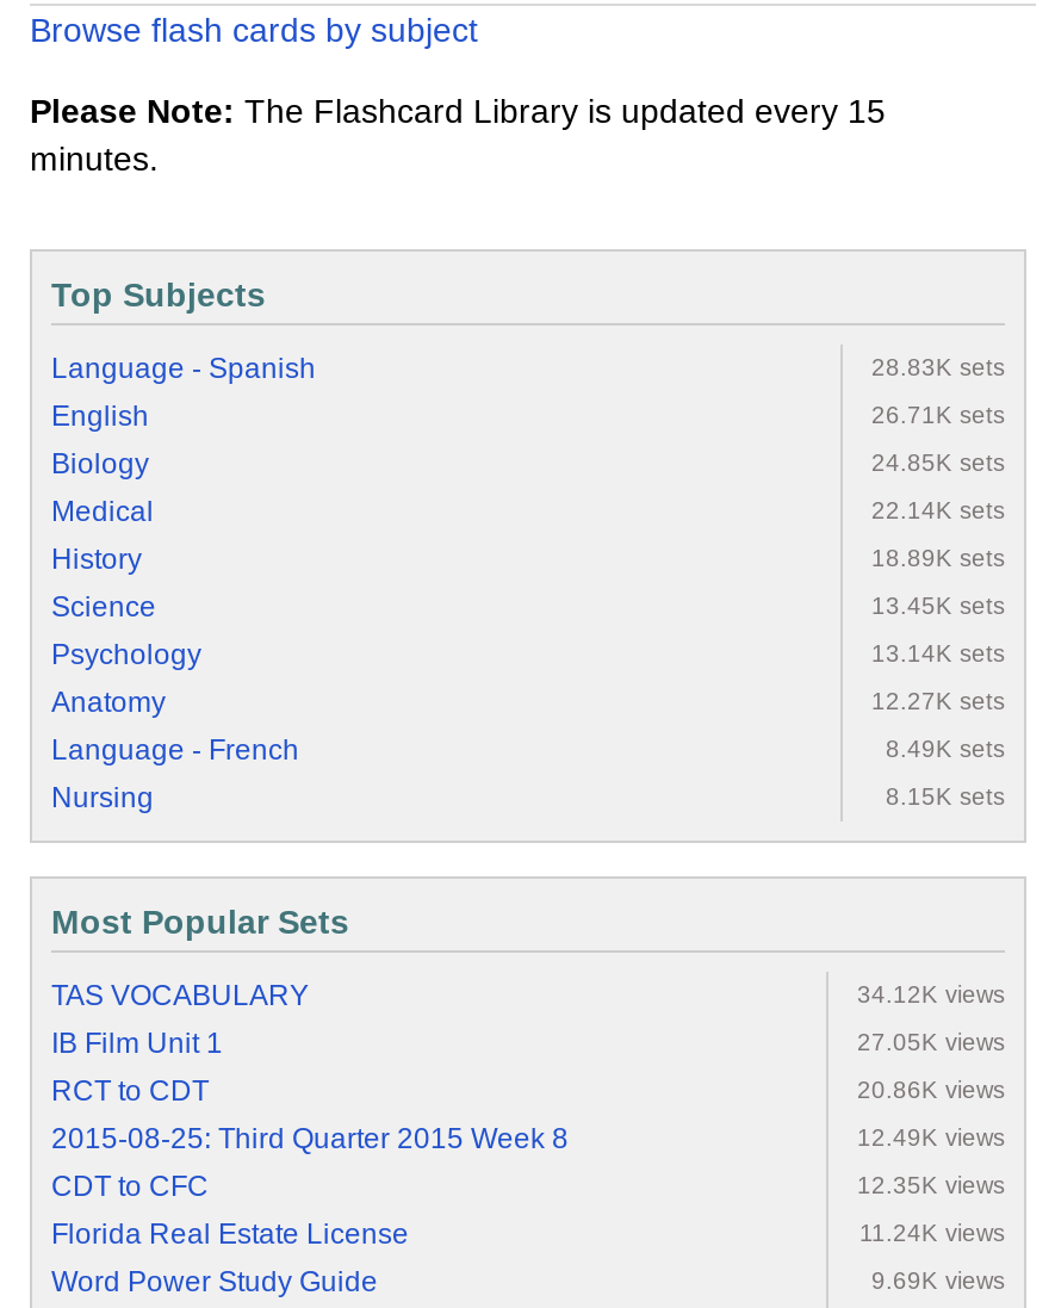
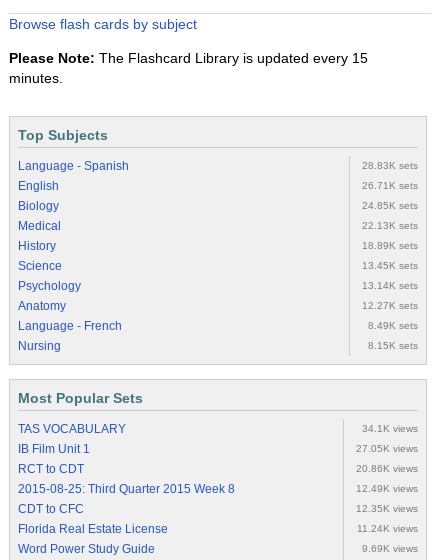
- 22.14K sets
+ 22.13K sets

- 34.12K views
+ 34.1K views
